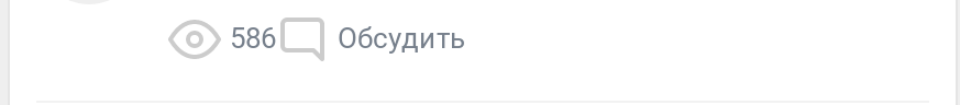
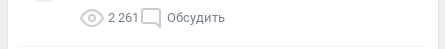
- 586 Обсудить
+ 2 261 Обсудить
